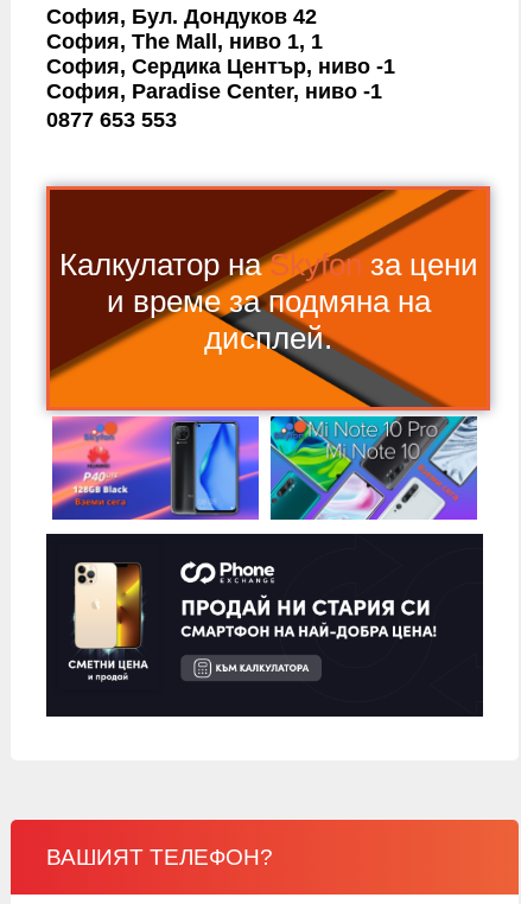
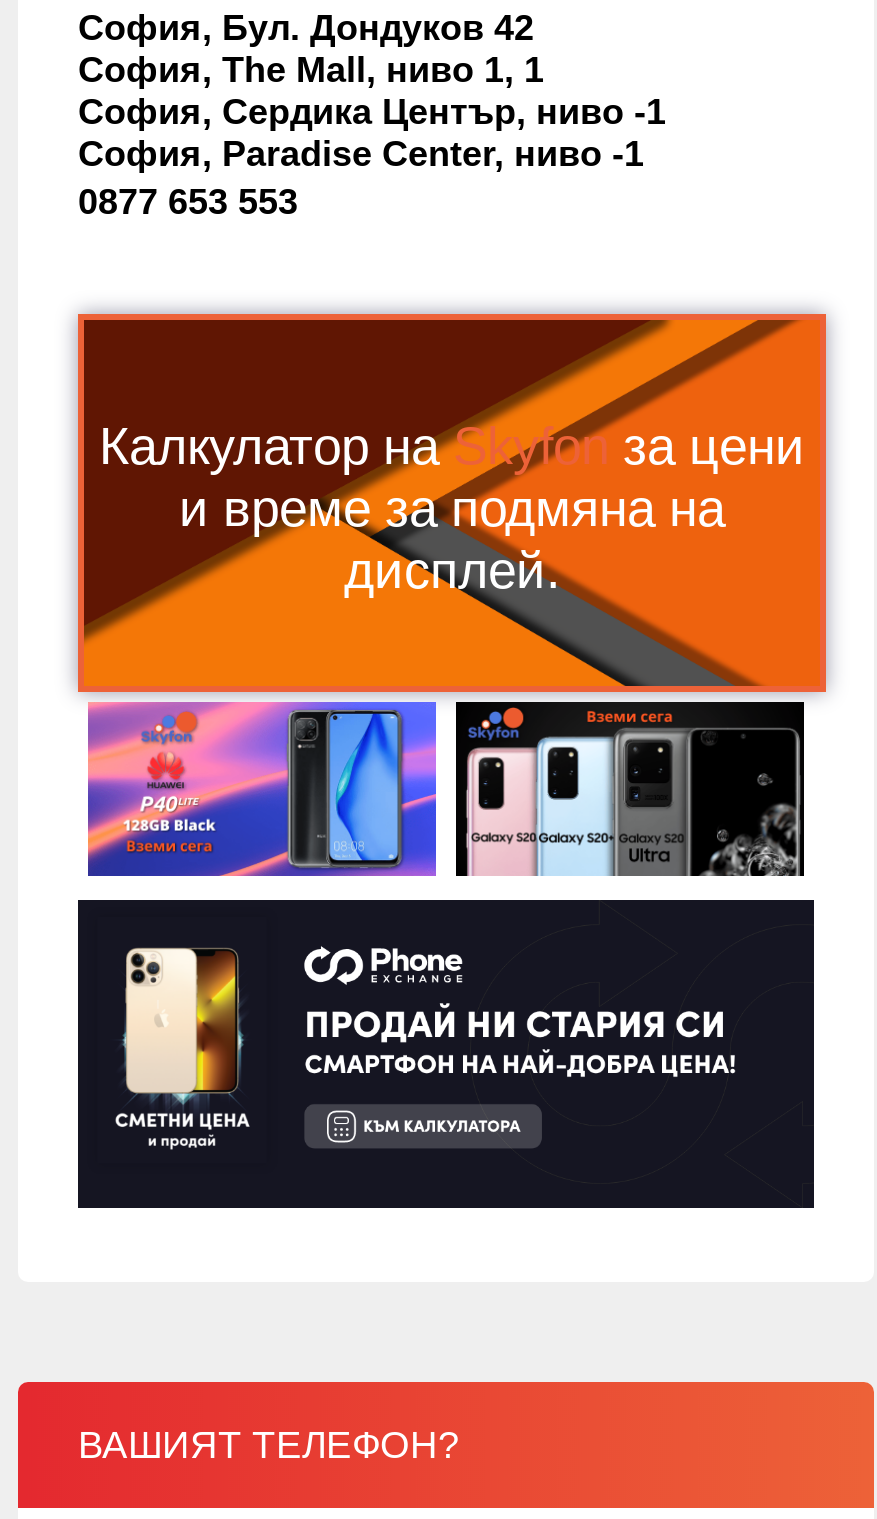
- [image]
+ [image]
